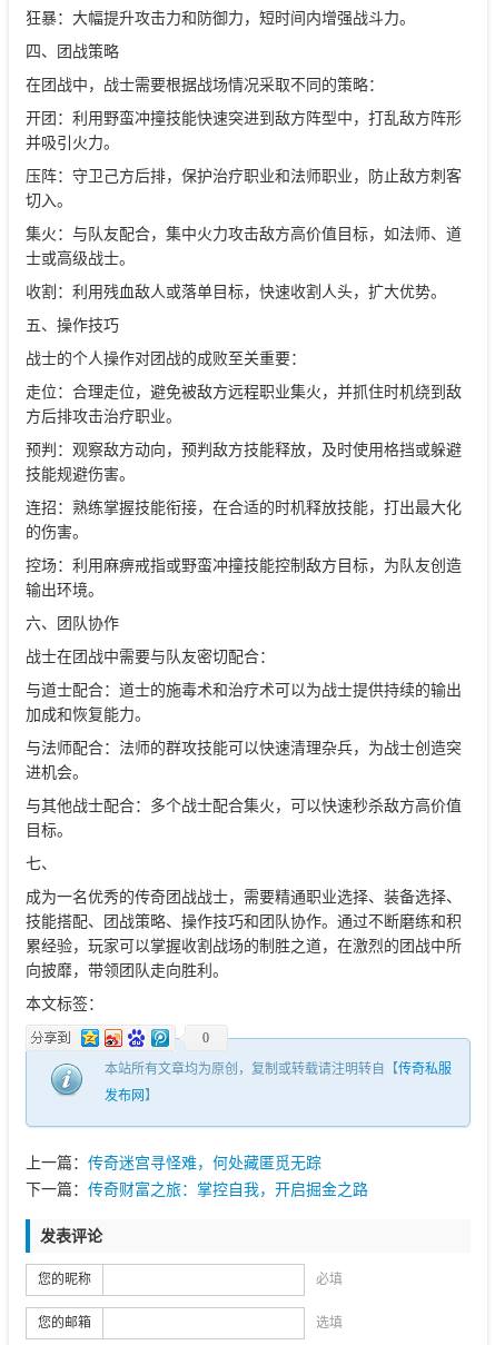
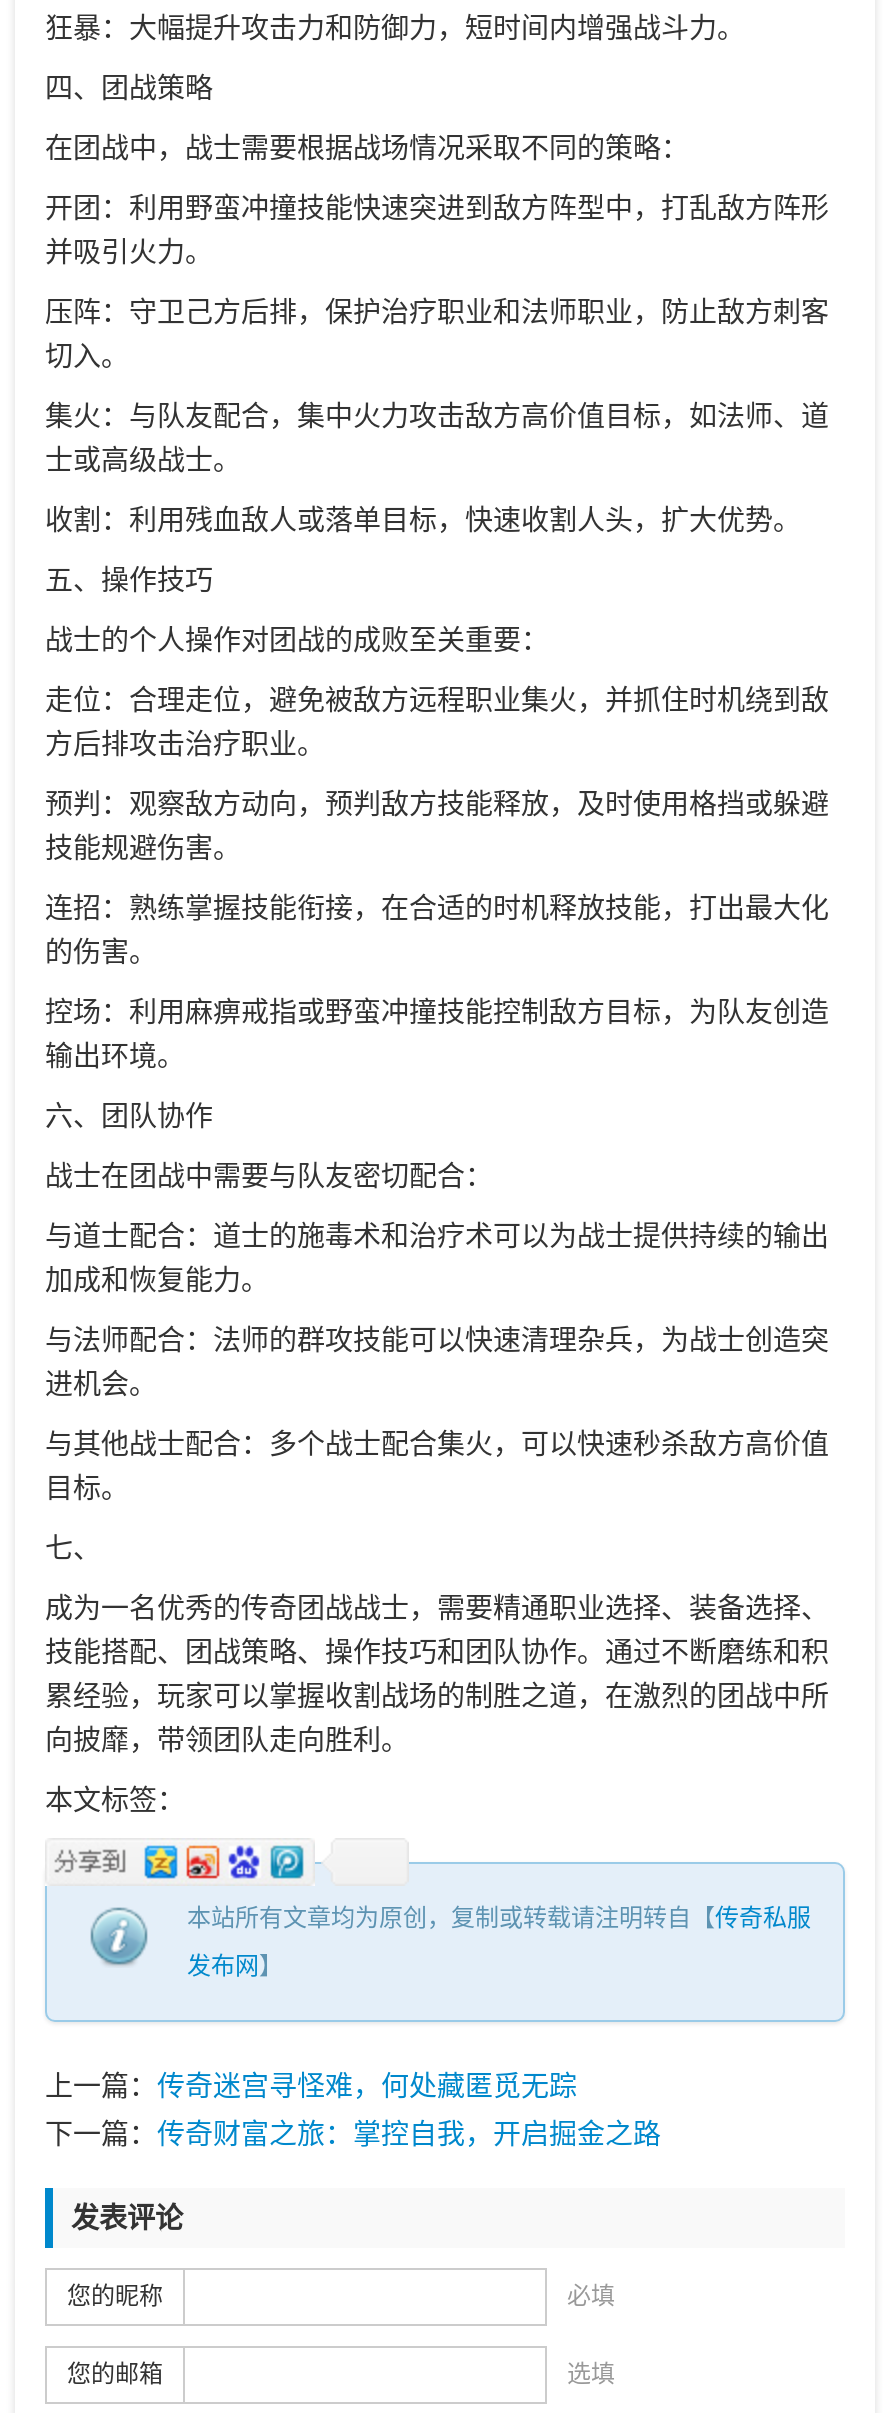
- 0
